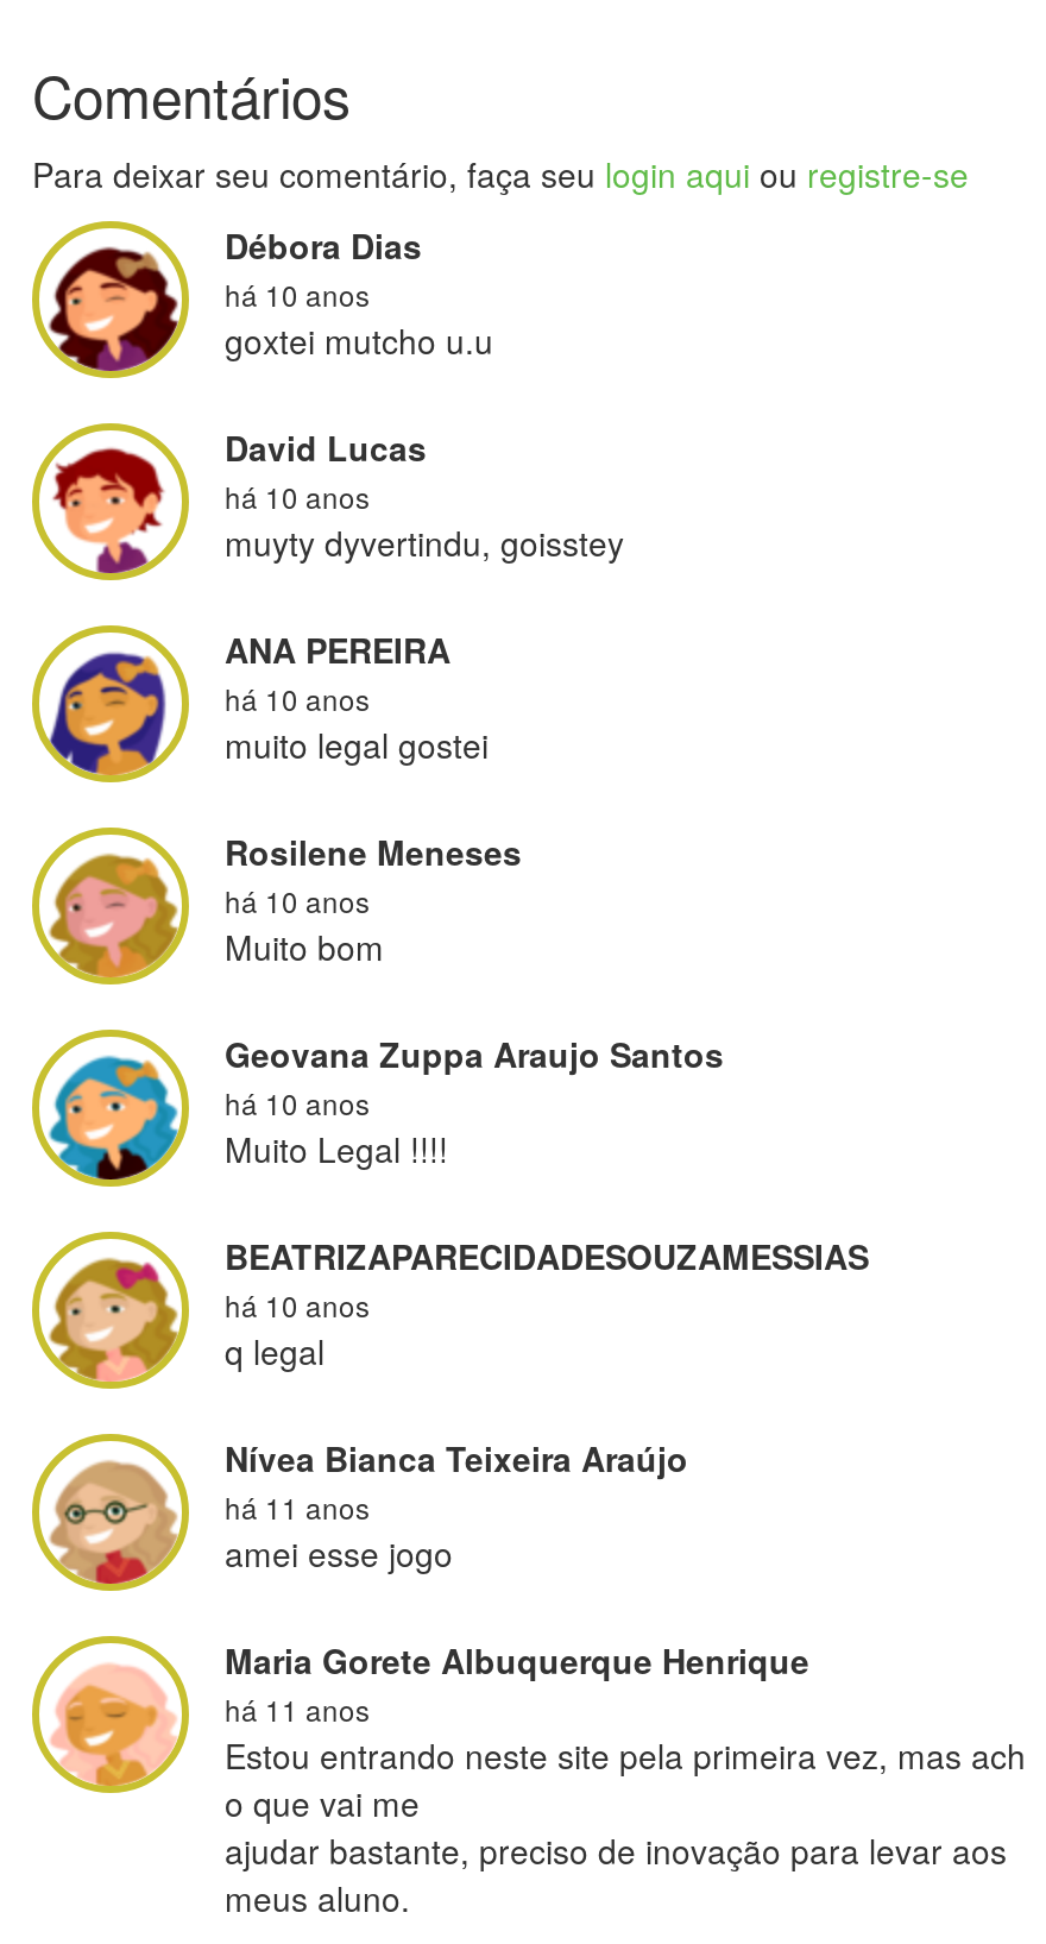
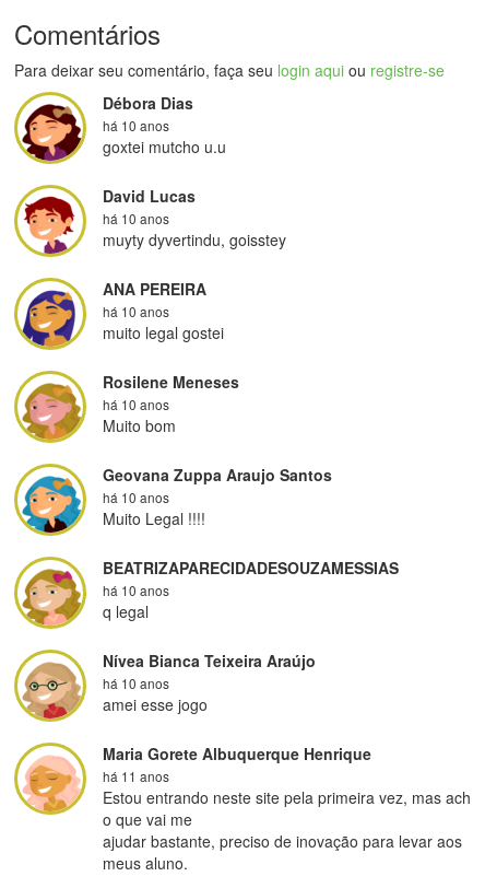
- há 11 anos
+ há 10 anos
